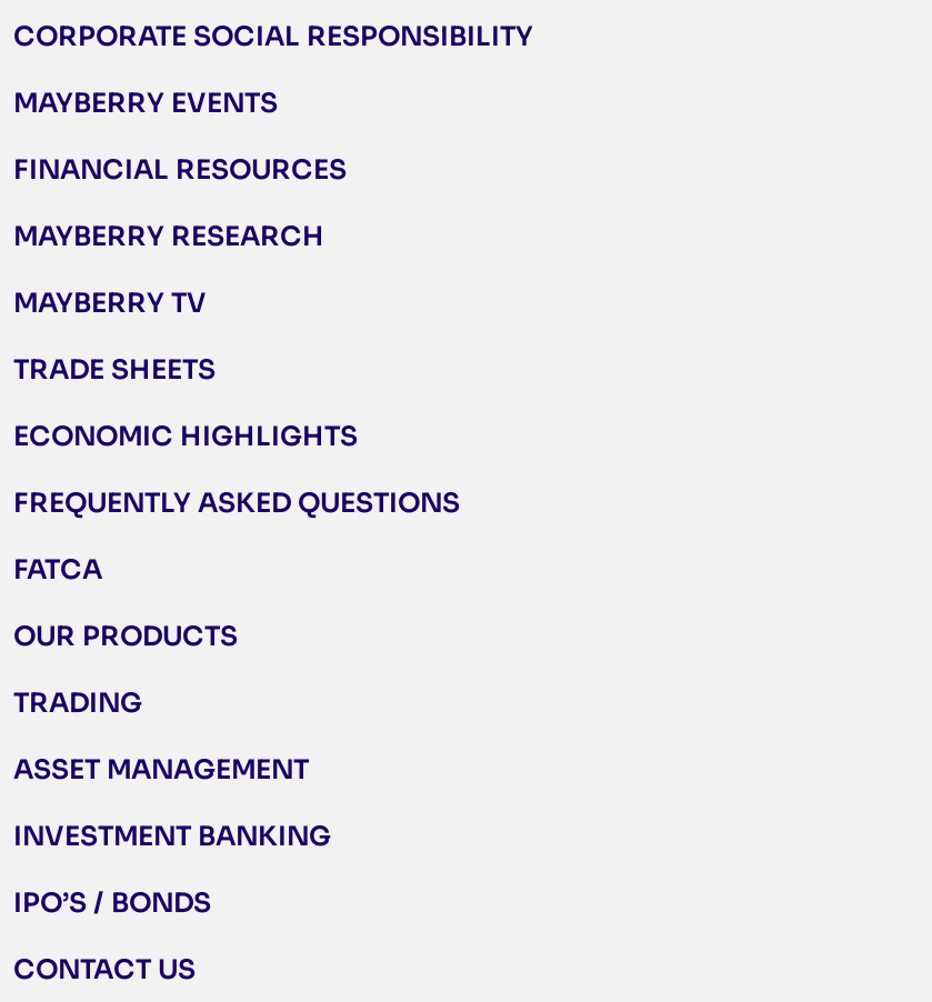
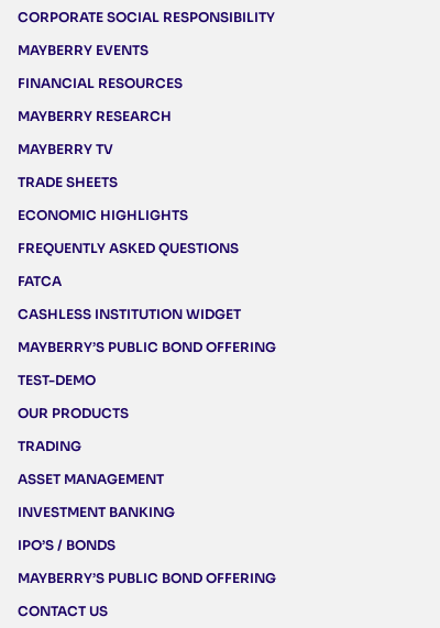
+ CASHLESS INSTITUTION WIDGET
+ MAYBERRY’S PUBLIC BOND OFFERING
+ TEST-DEMO

+ MAYBERRY’S PUBLIC BOND OFFERING
